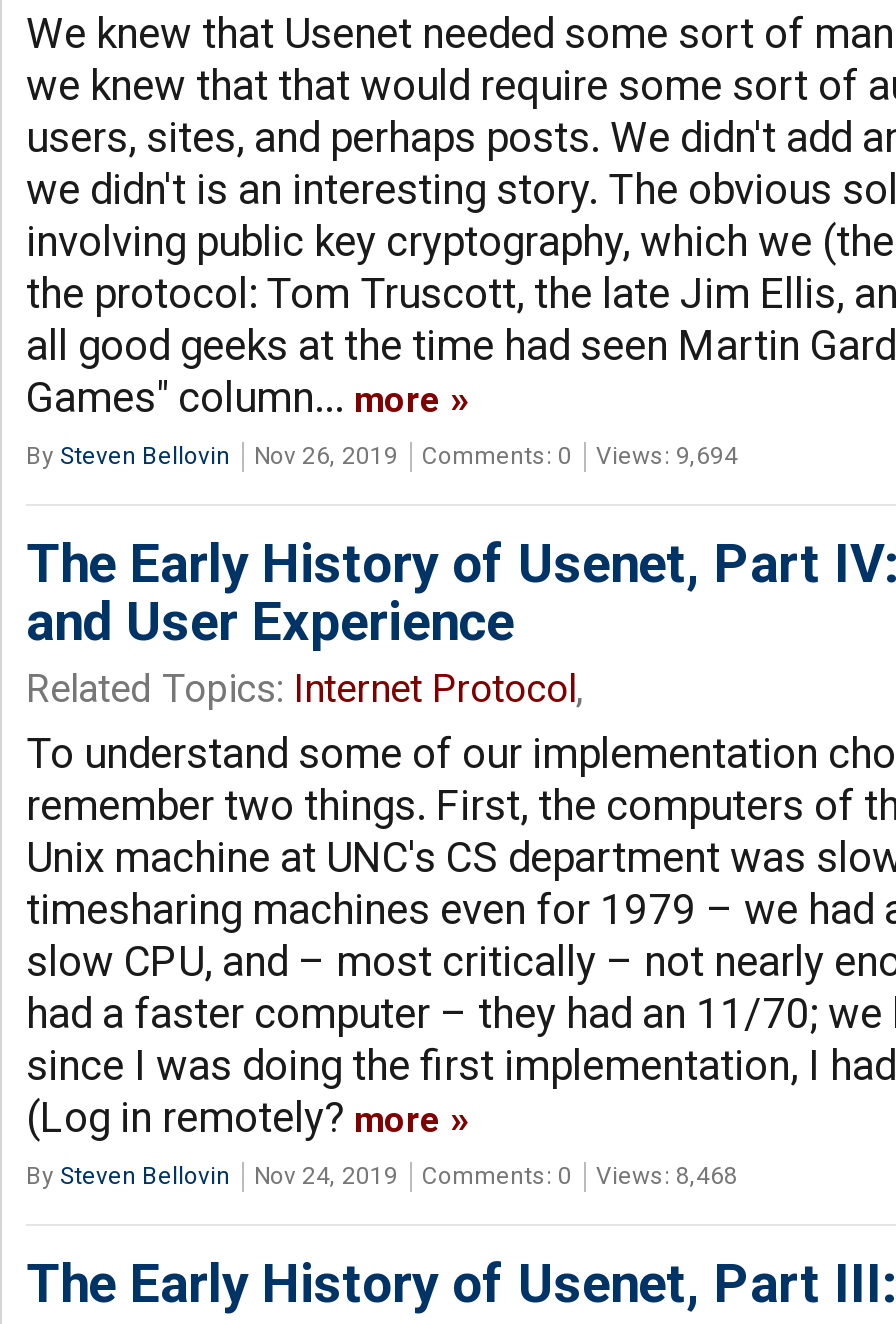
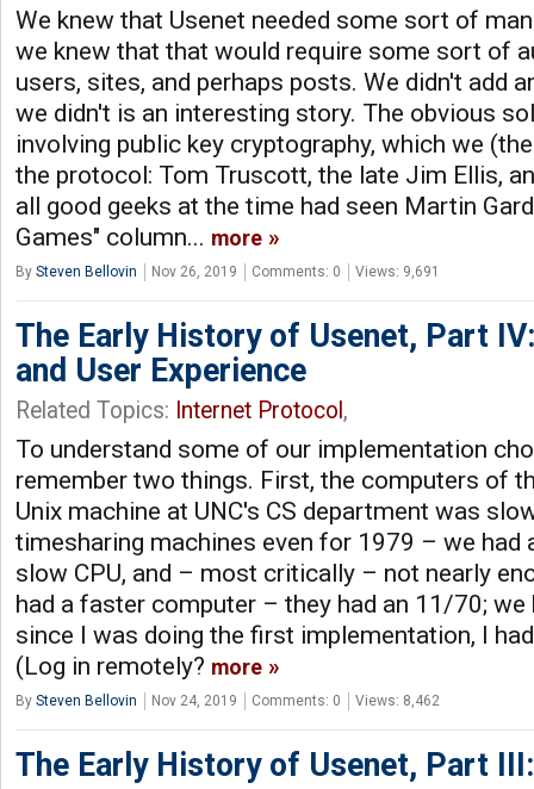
- By Steven Bellovin Nov 26, 2019 Comments: 0 Views: 9,694
+ By Steven Bellovin Nov 26, 2019 Comments: 0 Views: 9,691

- By Steven Bellovin Nov 24, 2019 Comments: 0 Views: 8,468
+ By Steven Bellovin Nov 24, 2019 Comments: 0 Views: 8,462
